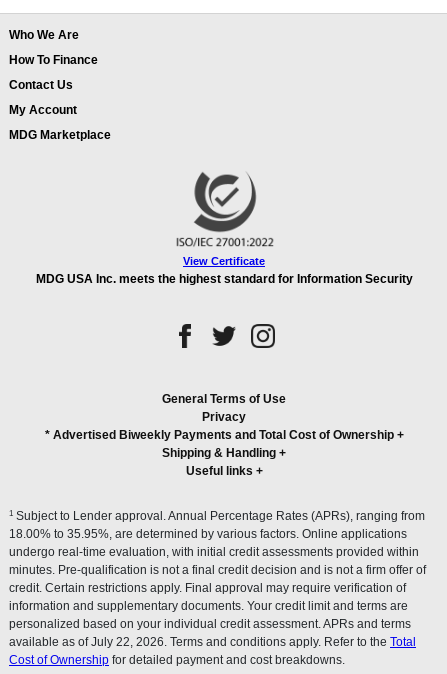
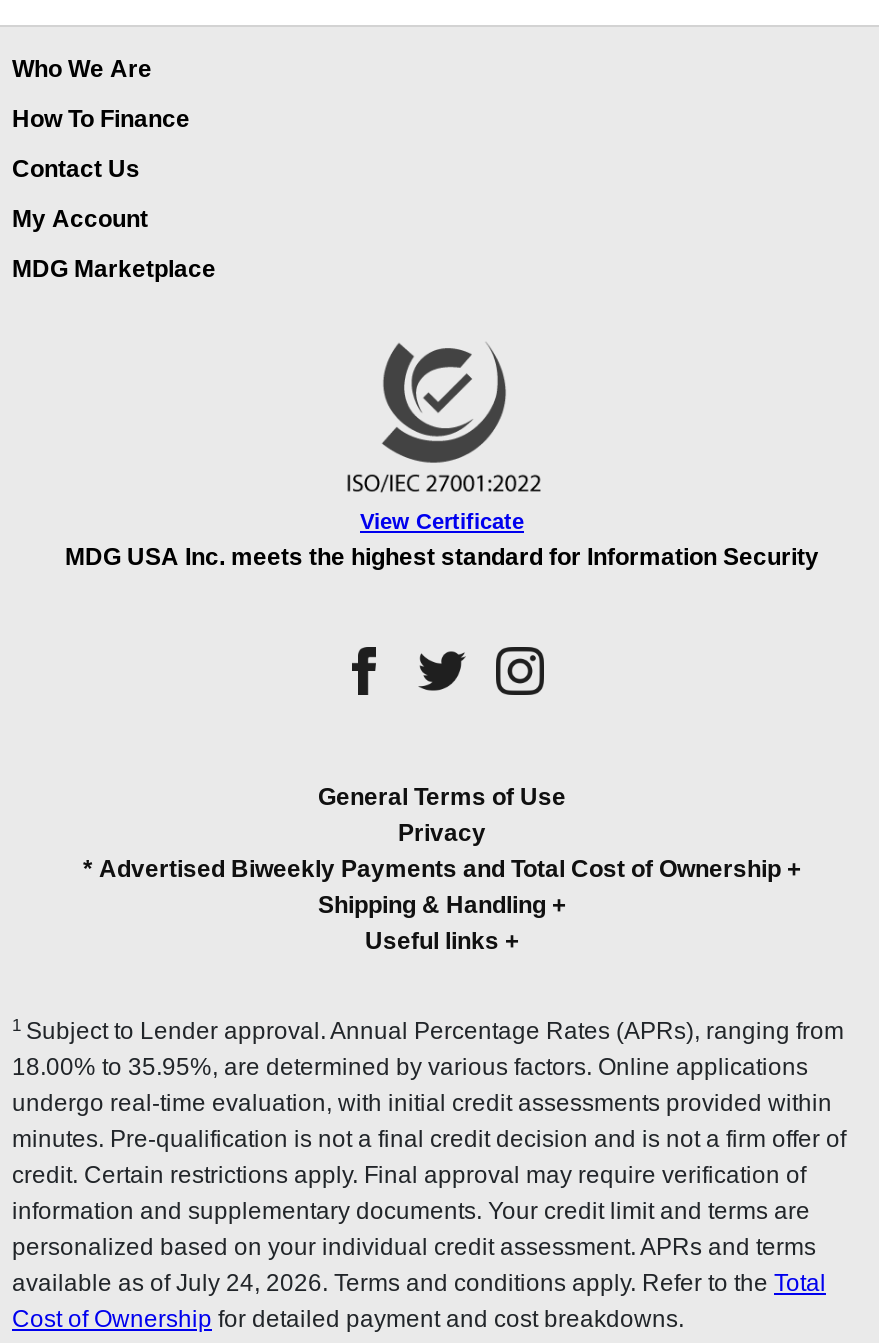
- available as of July 22, 2026. Terms and conditions apply. Refer to the Total
+ available as of July 24, 2026. Terms and conditions apply. Refer to the Total
